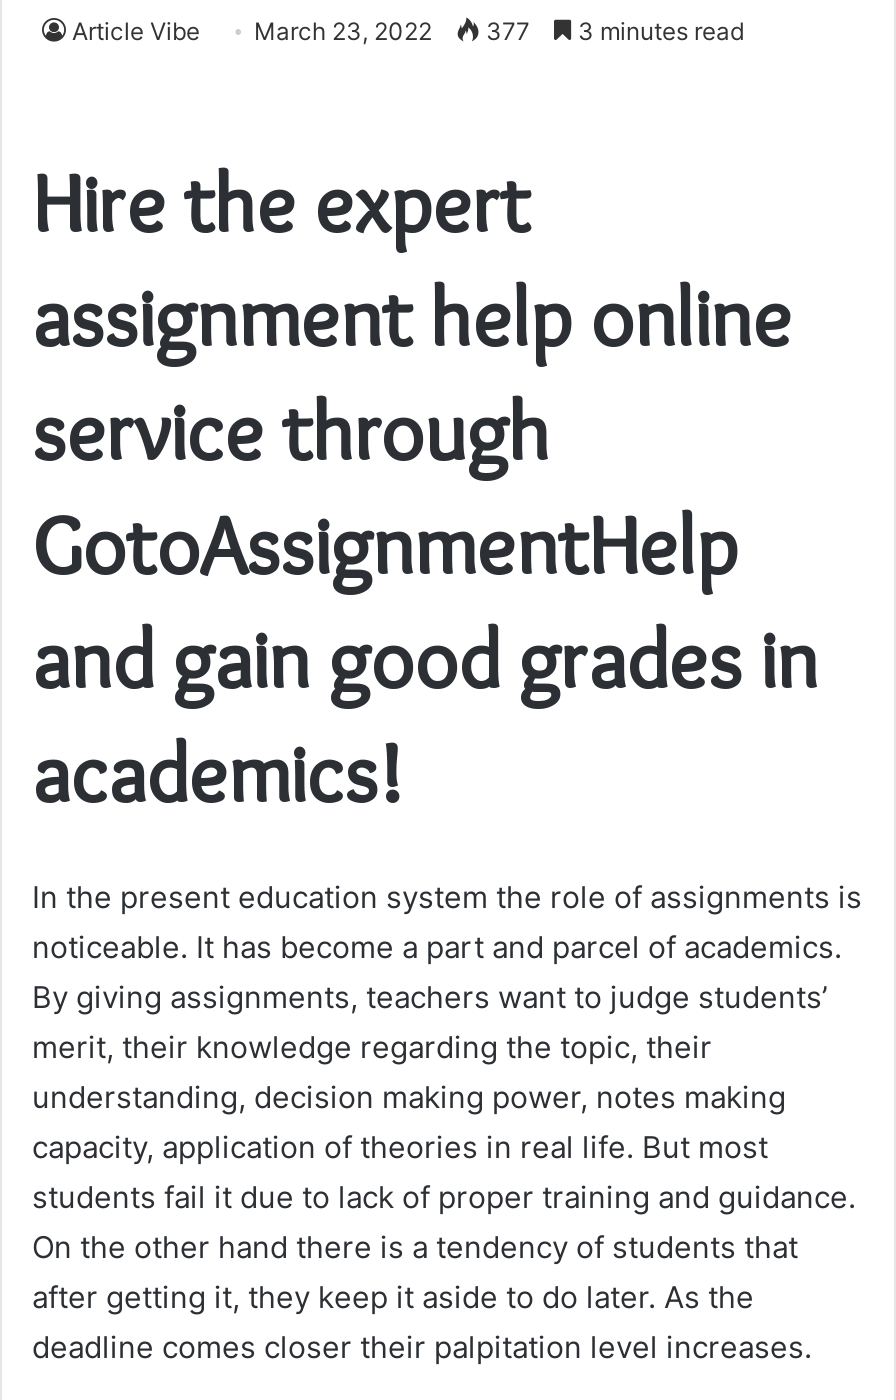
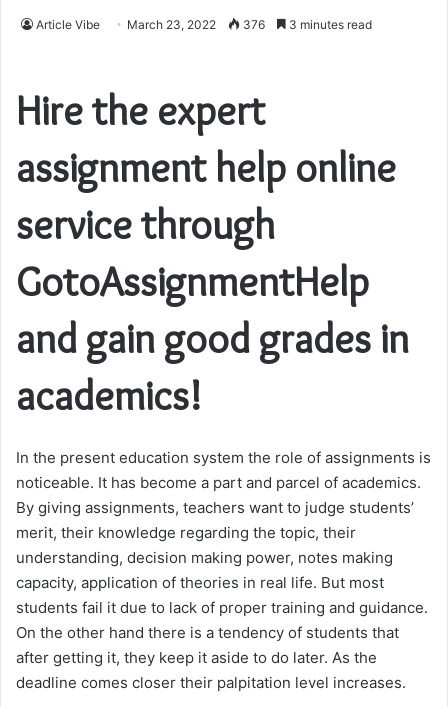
- Article Vibe March 23, 2022 377 3 minutes read
+ Article Vibe March 23, 2022 376 3 minutes read
